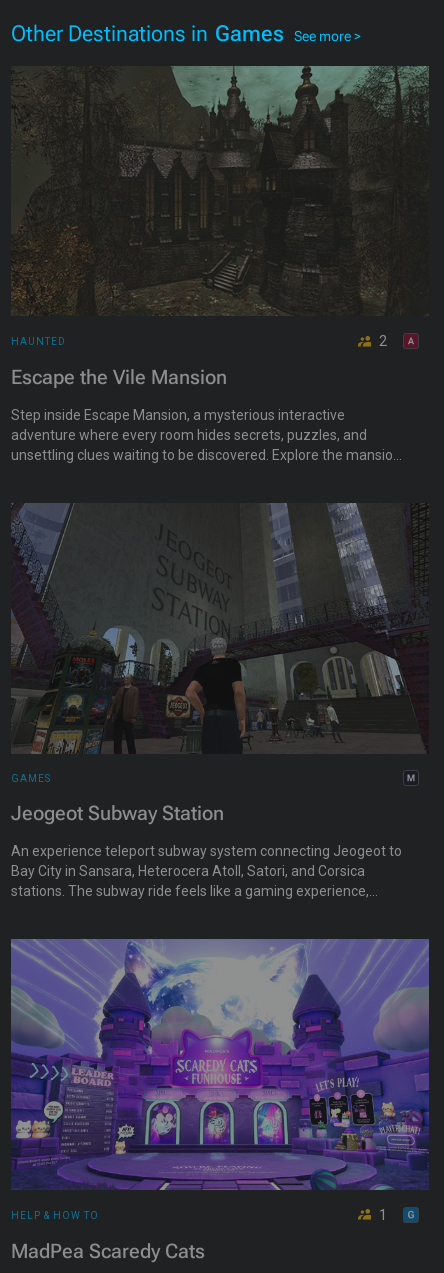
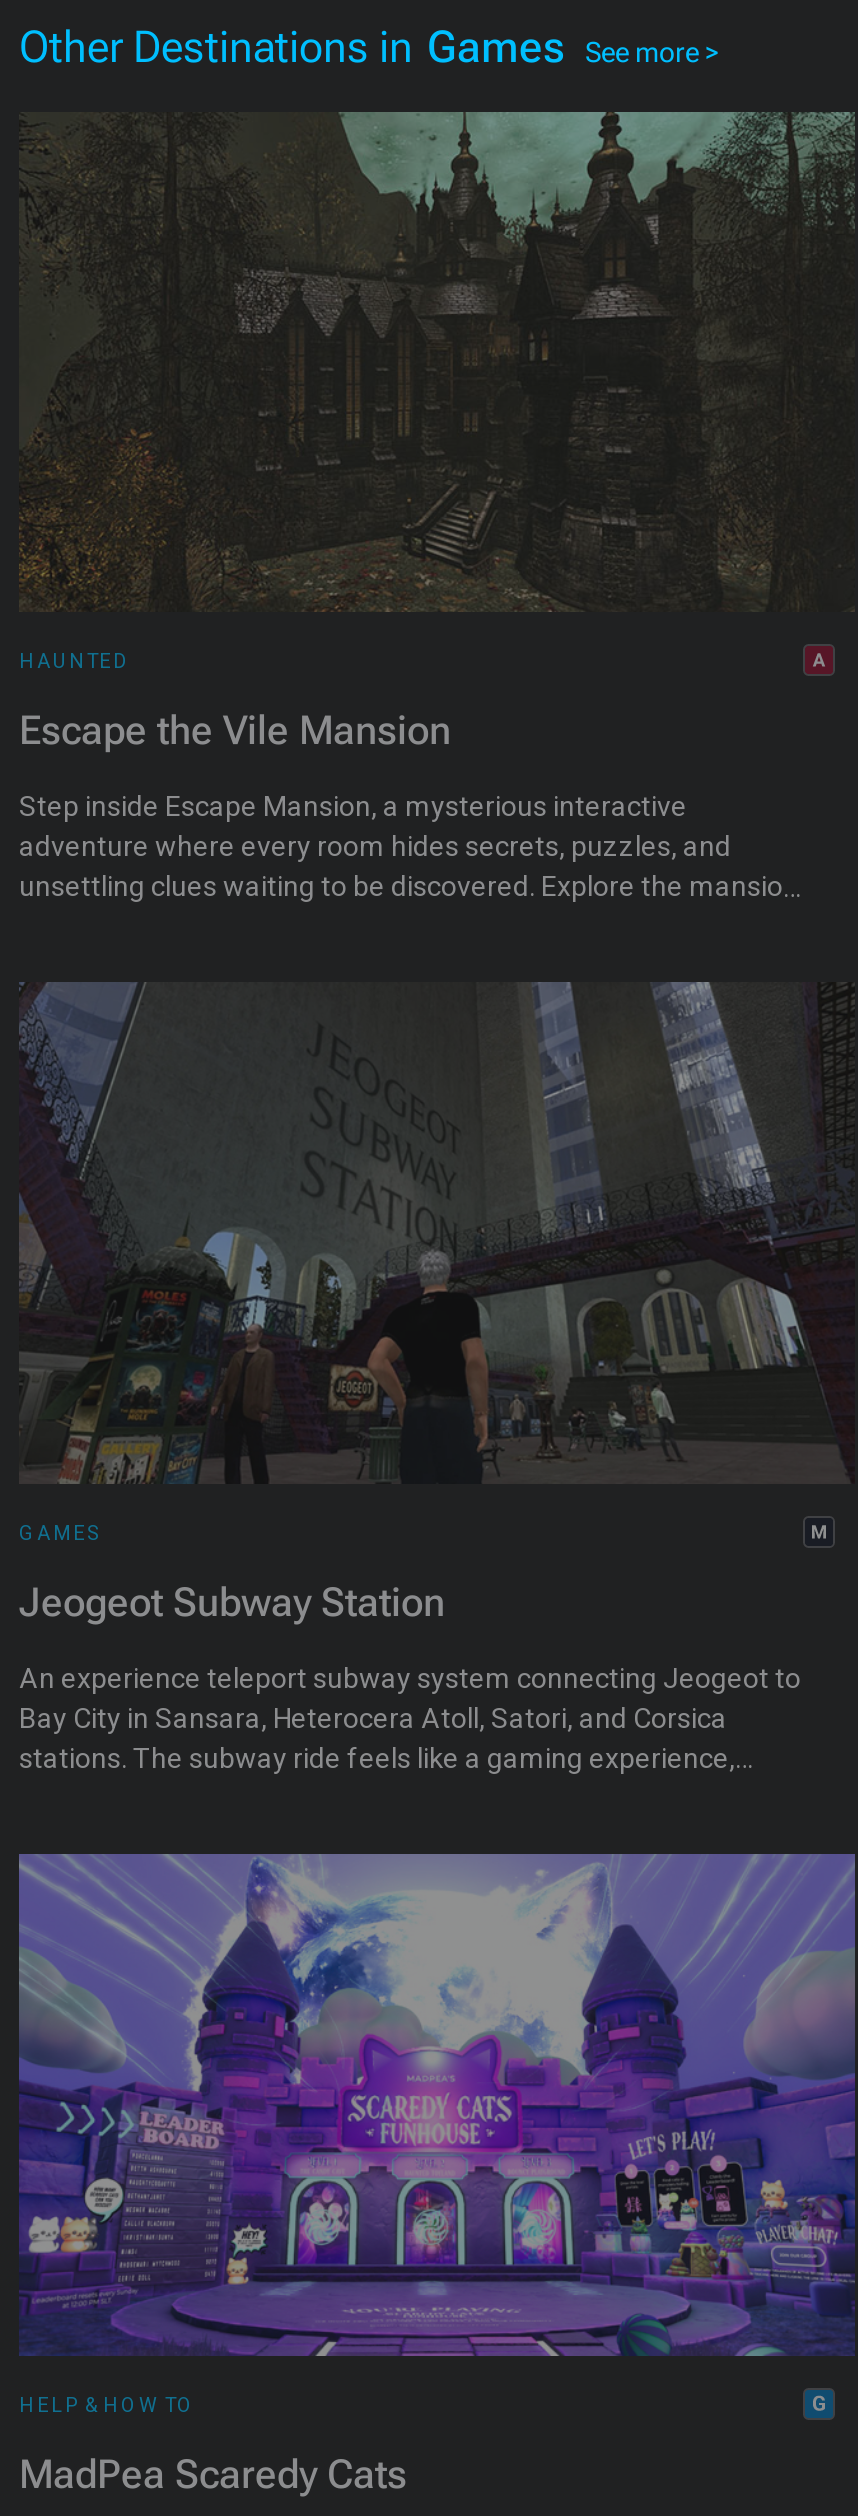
- 2

- 1
